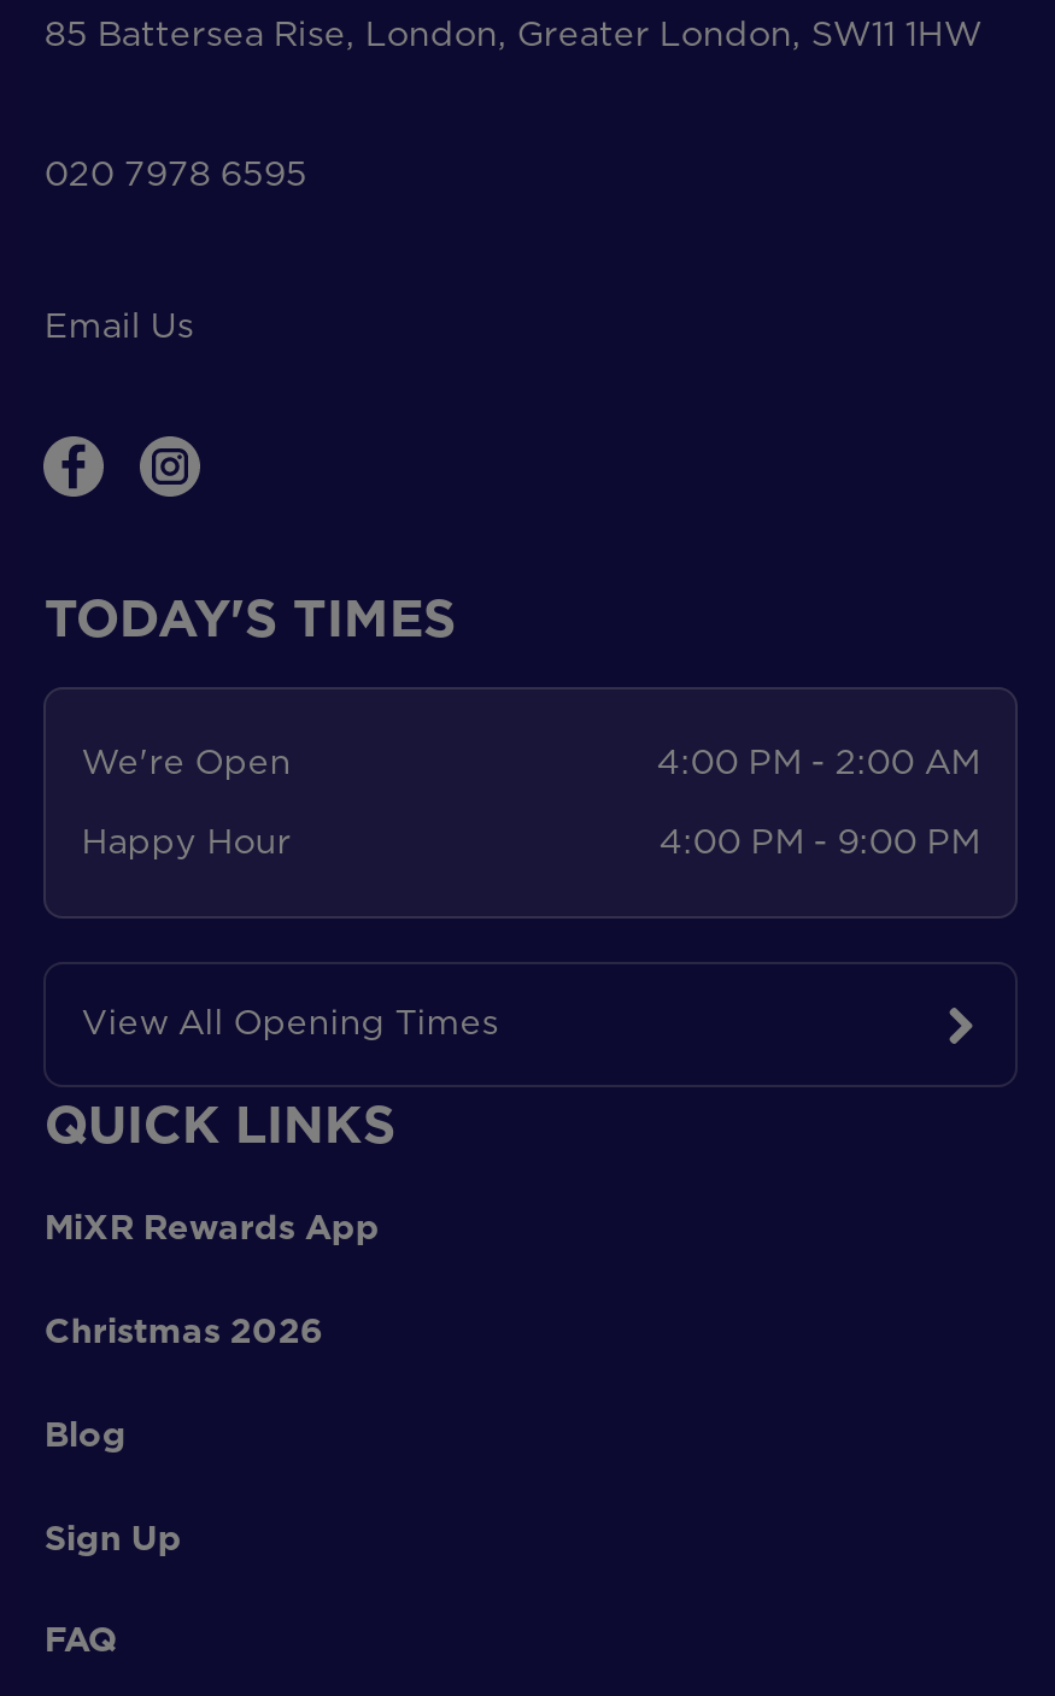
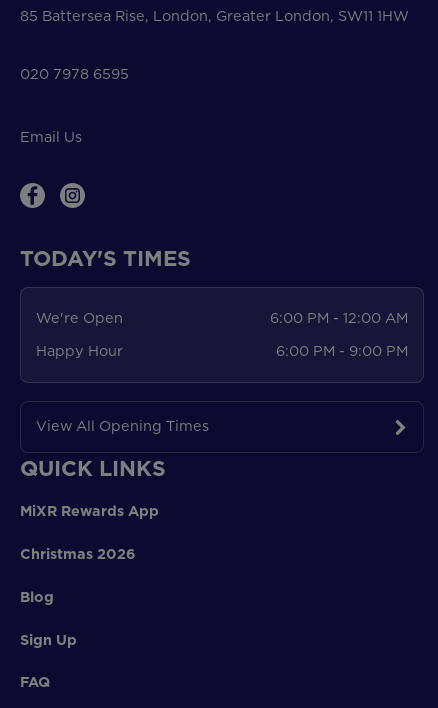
- 4:00 PM - 2:00 AM
+ 6:00 PM - 12:00 AM

- 4:00 PM - 9:00 PM
+ 6:00 PM - 9:00 PM
